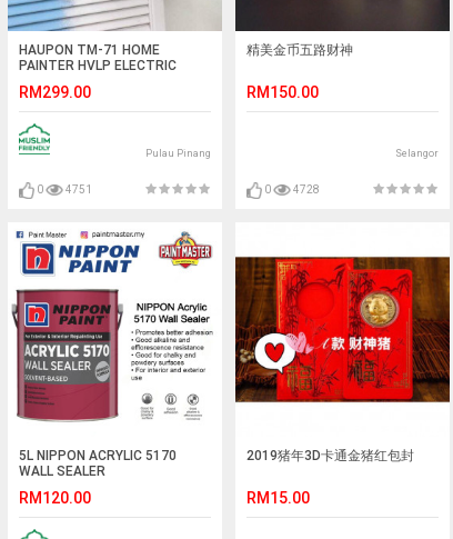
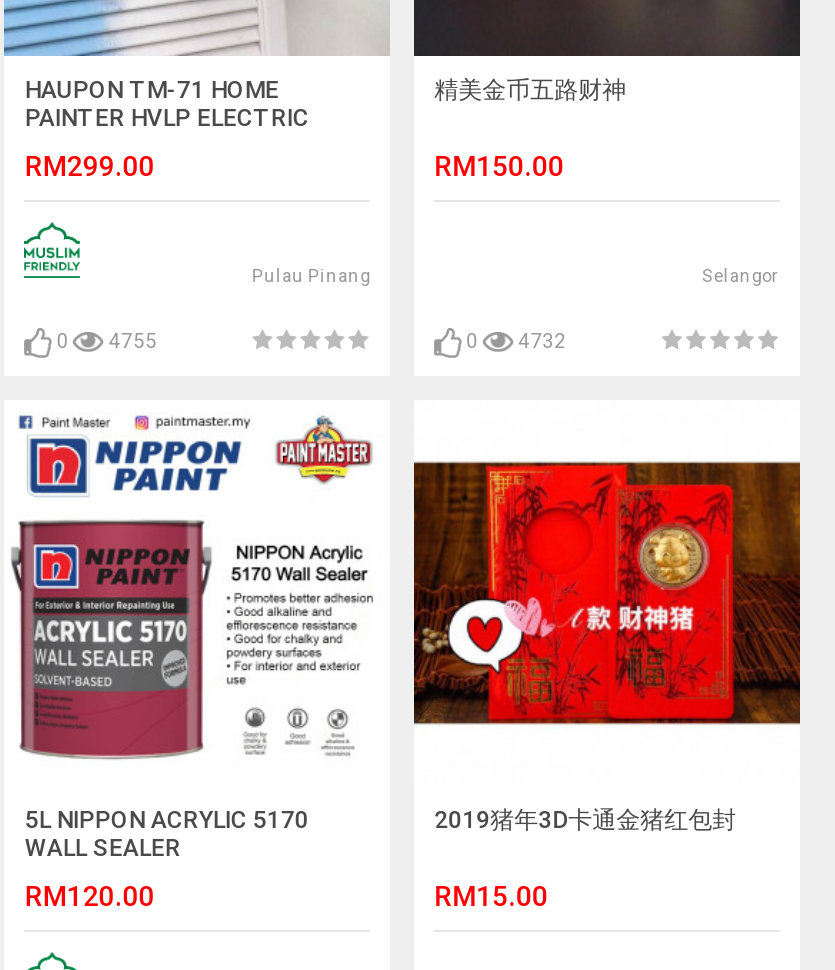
- 0 4751
+ 0 4755

- 0 4728
+ 0 4732
